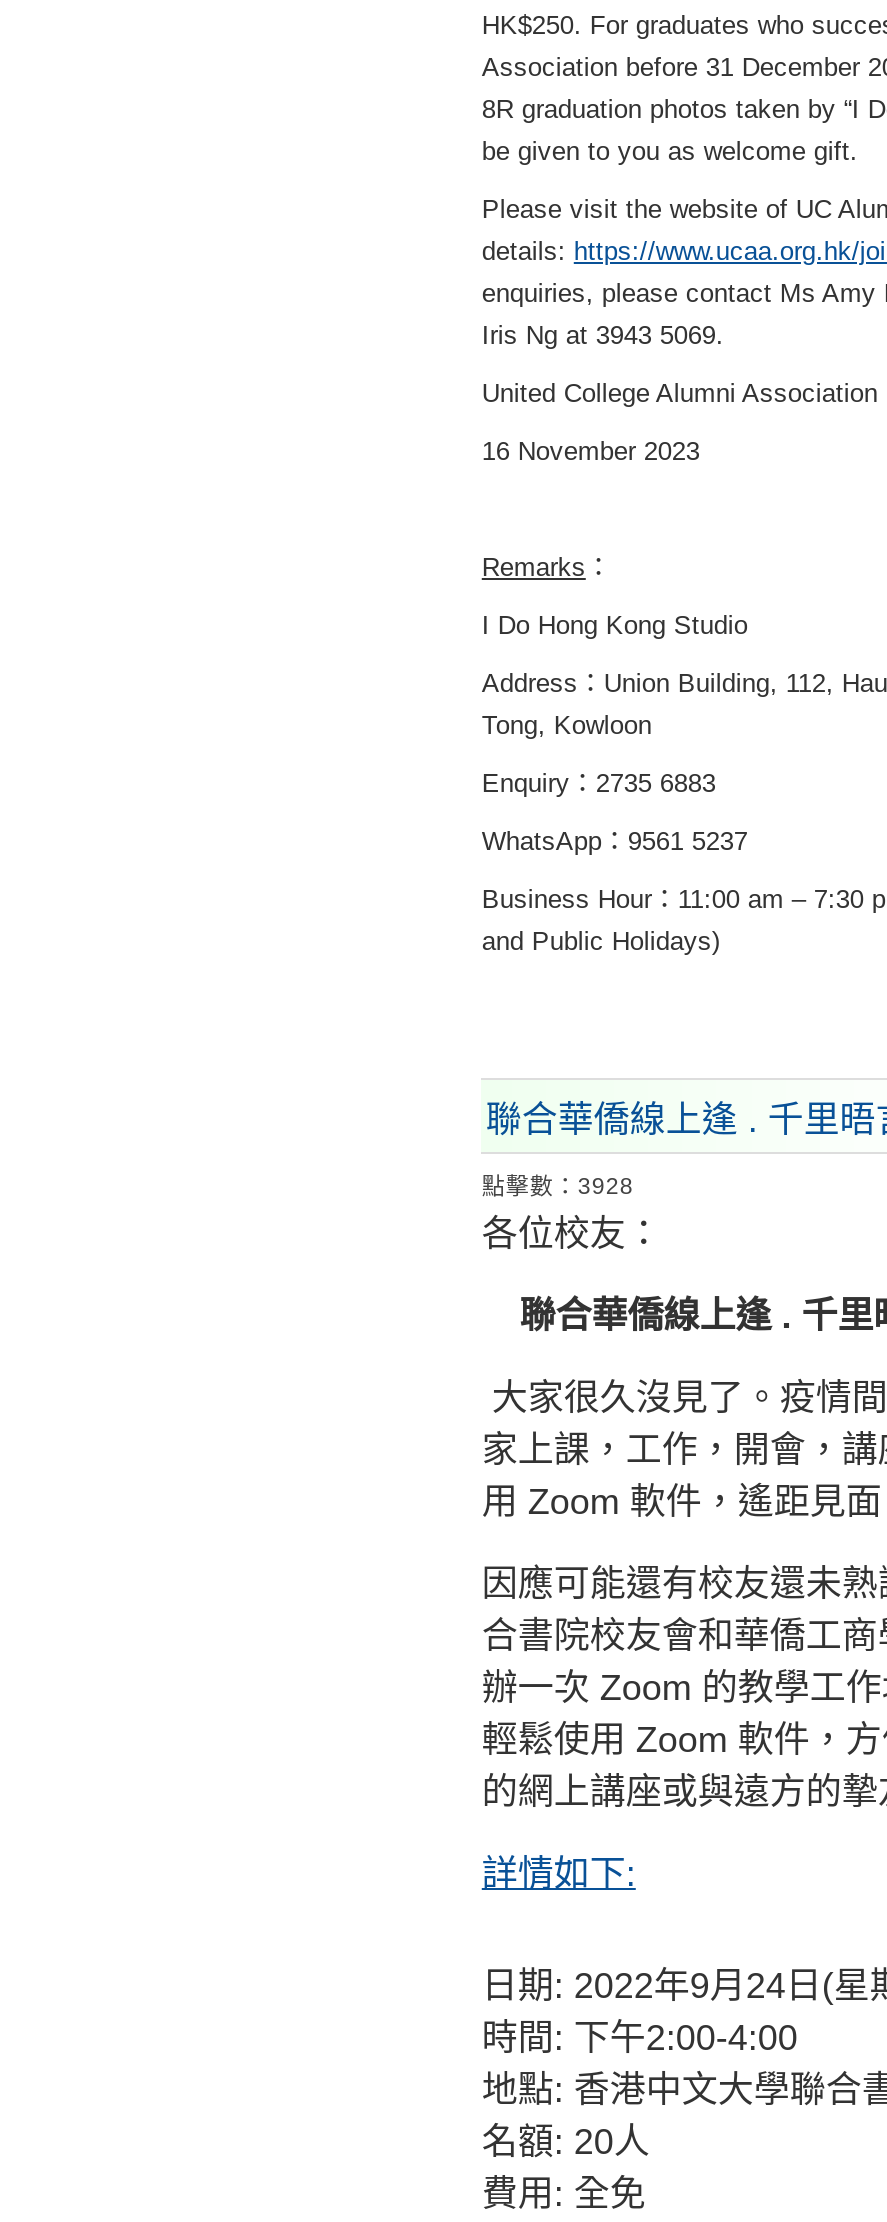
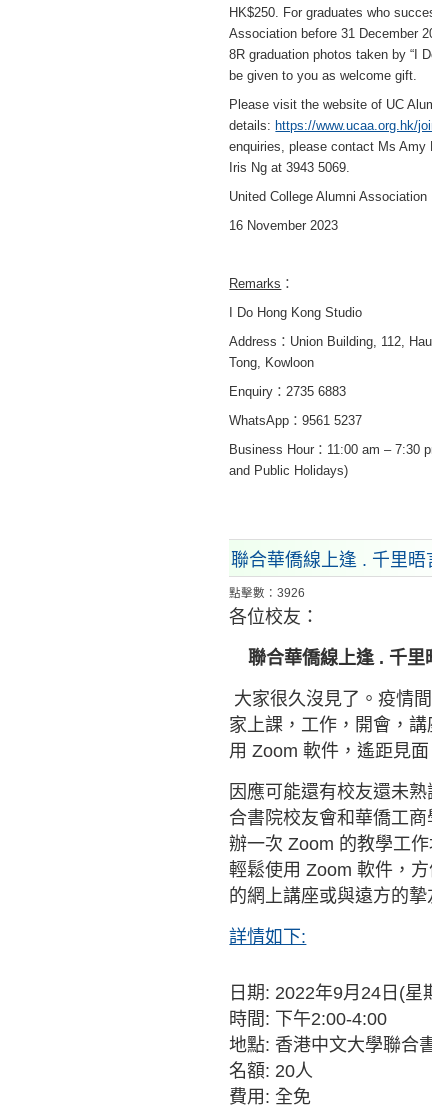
- 點擊數：3928
+ 點擊數：3926
